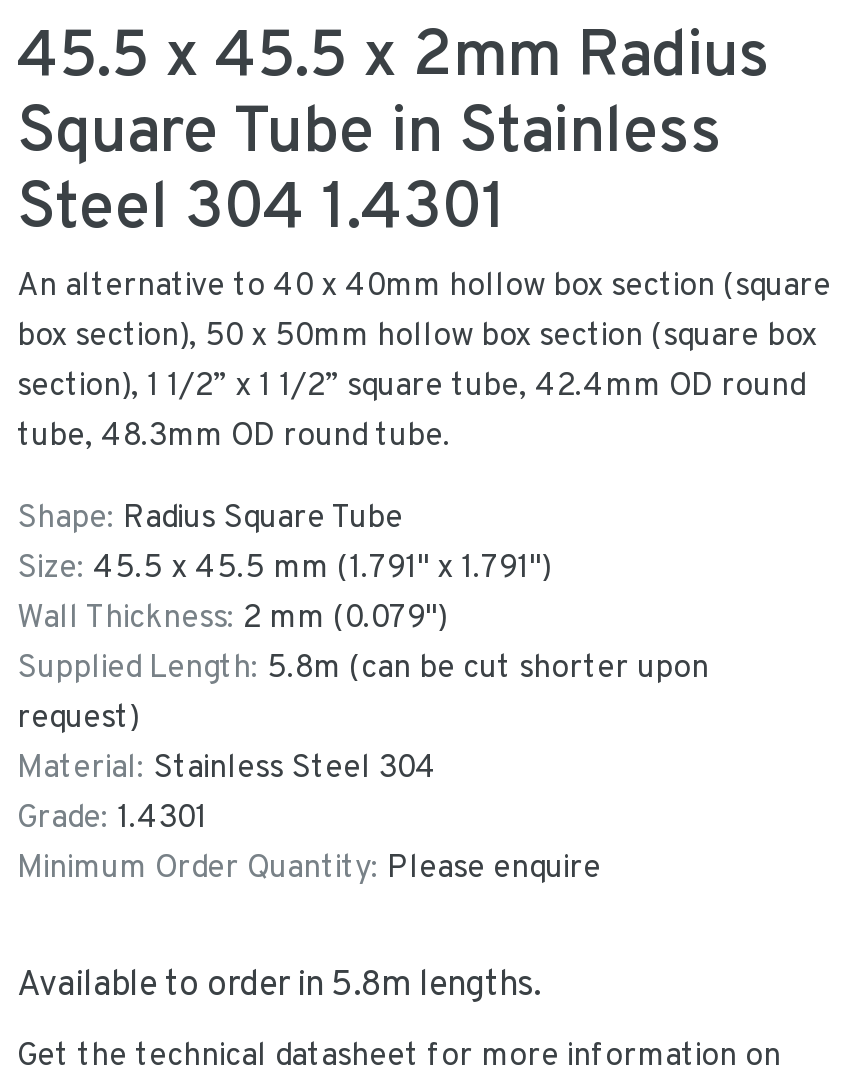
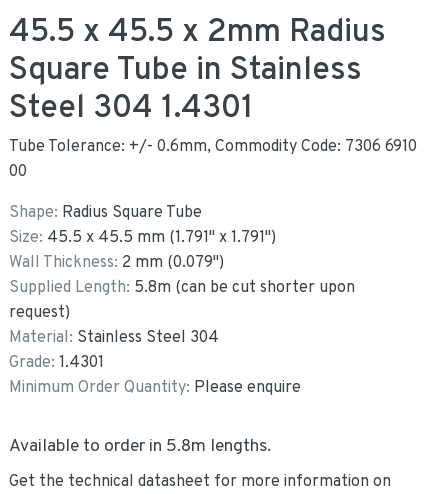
- An alternative to 40 x 40mm hollow box section (square
- box section), 50 x 50mm hollow box section (square box
- section), 1 1/2” x 1 1/2” square tube, 42.4mm OD round
- tube, 48.3mm OD round tube.
+ Tube Tolerance: +/- 0.6mm, Commodity Code: 7306 6910
+ 00
